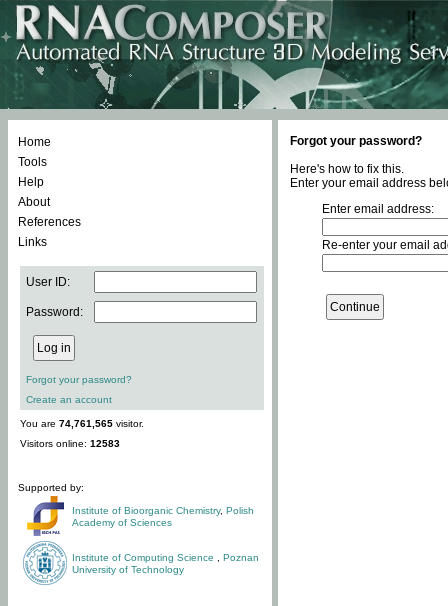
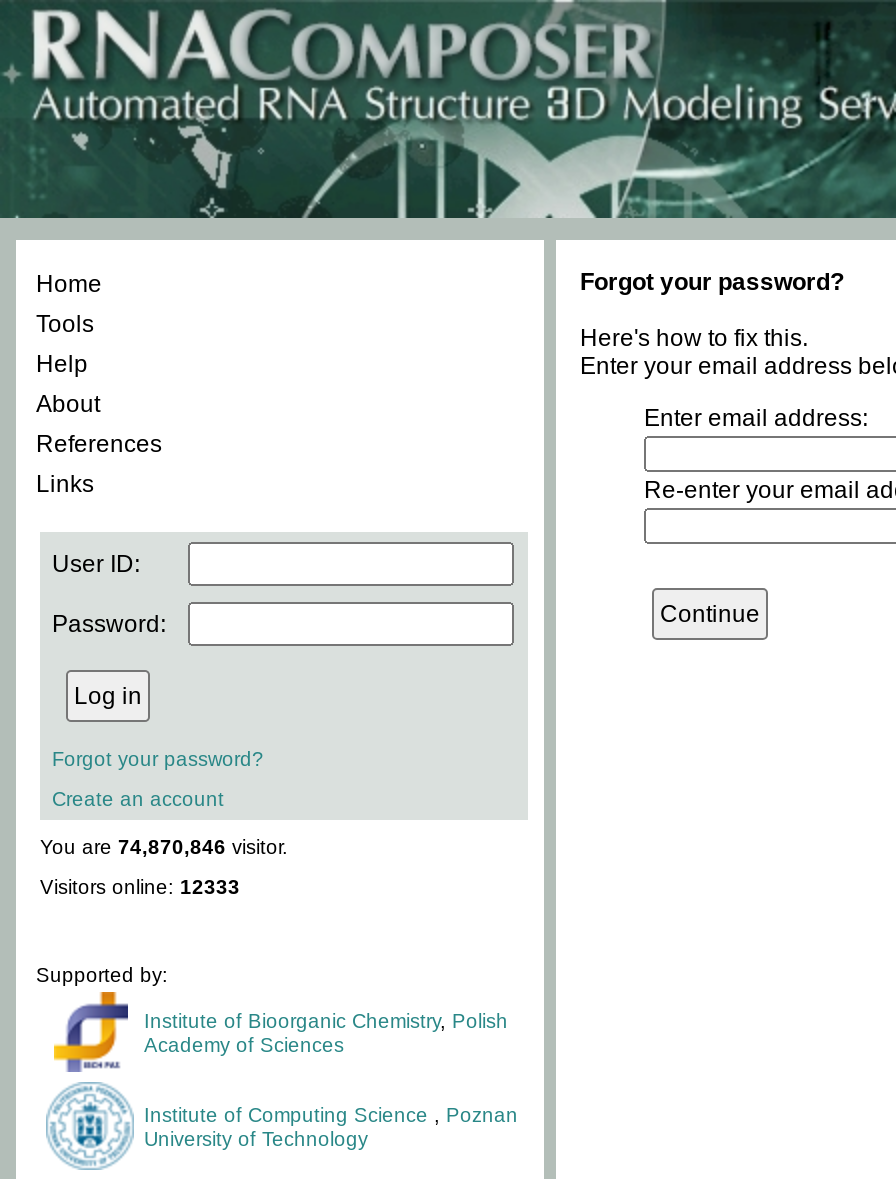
- You are 74,761,565 visitor.
+ You are 74,870,846 visitor.

- Visitors online: 12583
+ Visitors online: 12333
